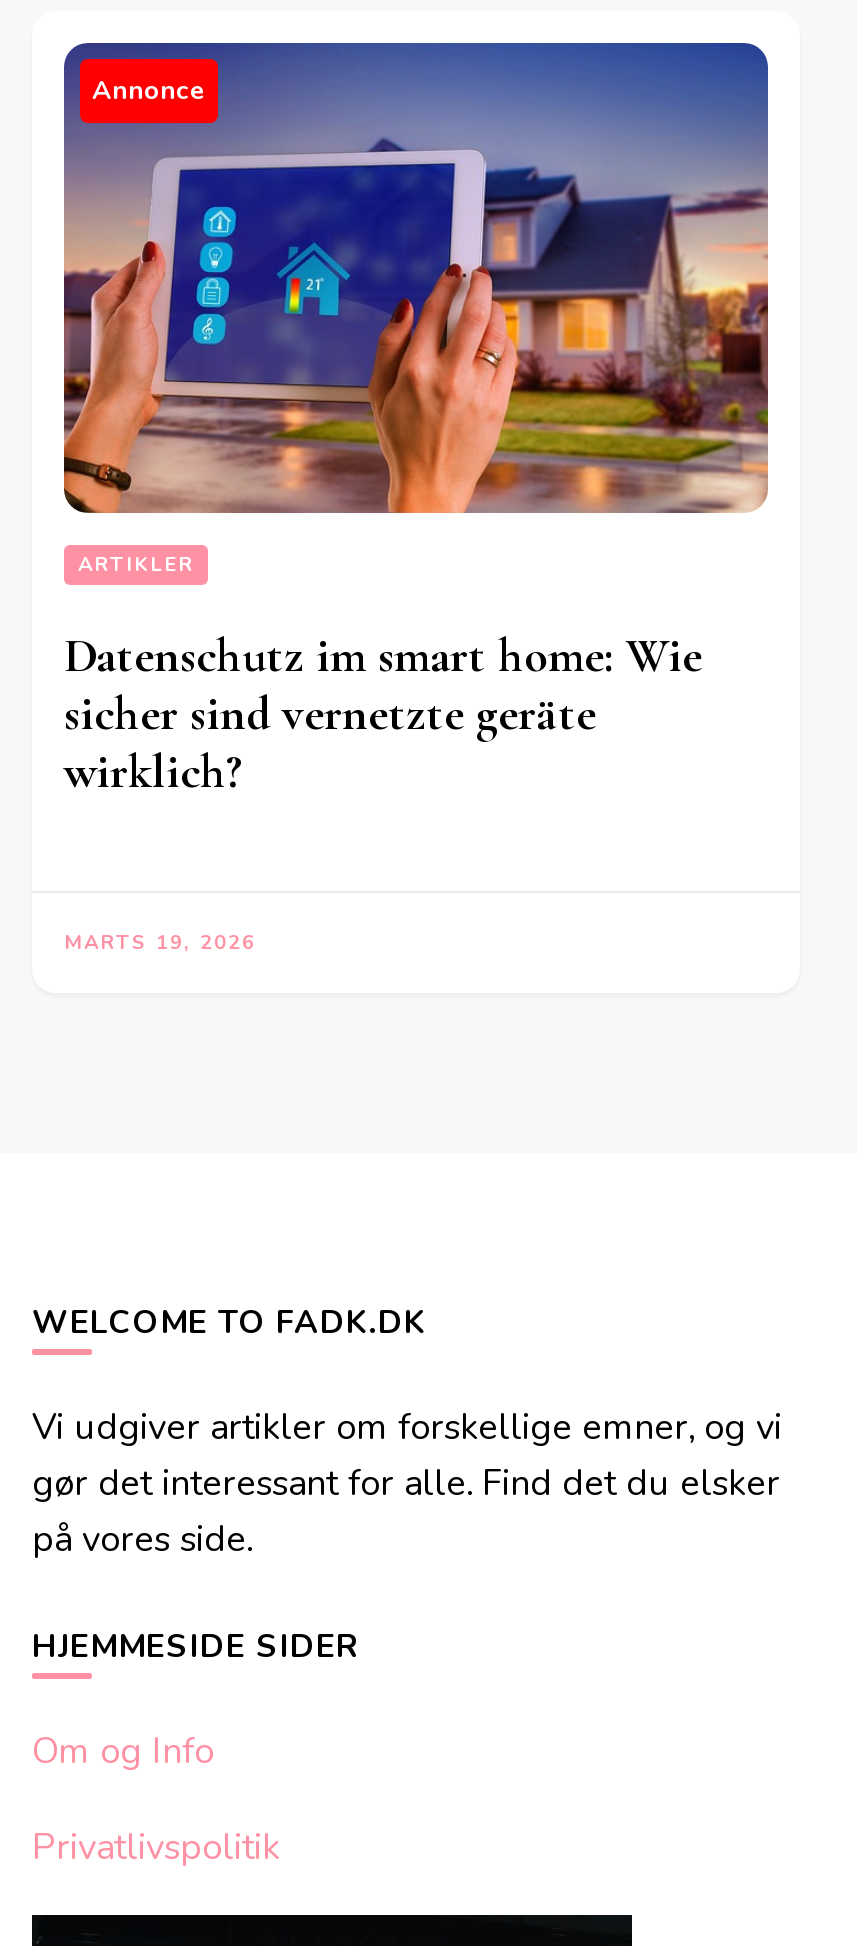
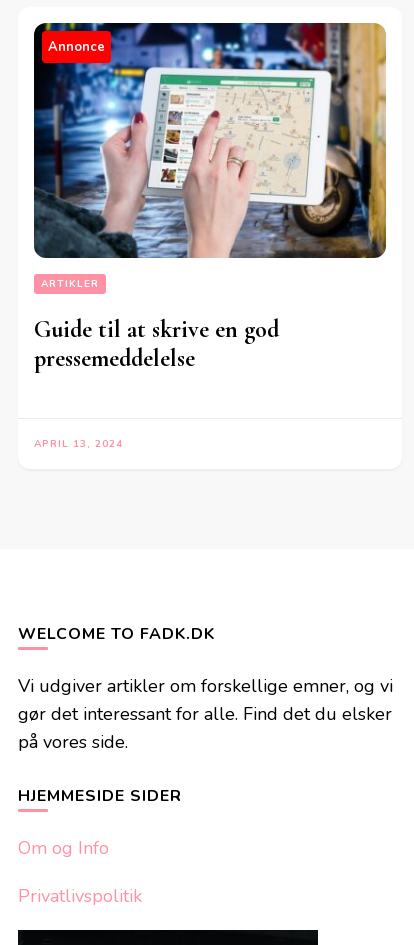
- [image]
+ [image]

- Datenschutz im smart home: Wie
- sicher sind vernetzte geräte
- wirklich?
+ Guide til at skrive en god
+ pressemeddelelse

- MARTS 19, 2026
+ APRIL 13, 2024
